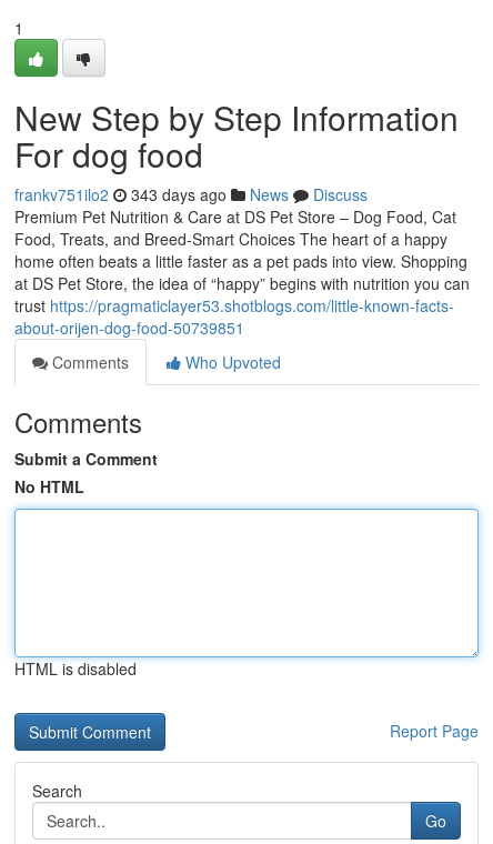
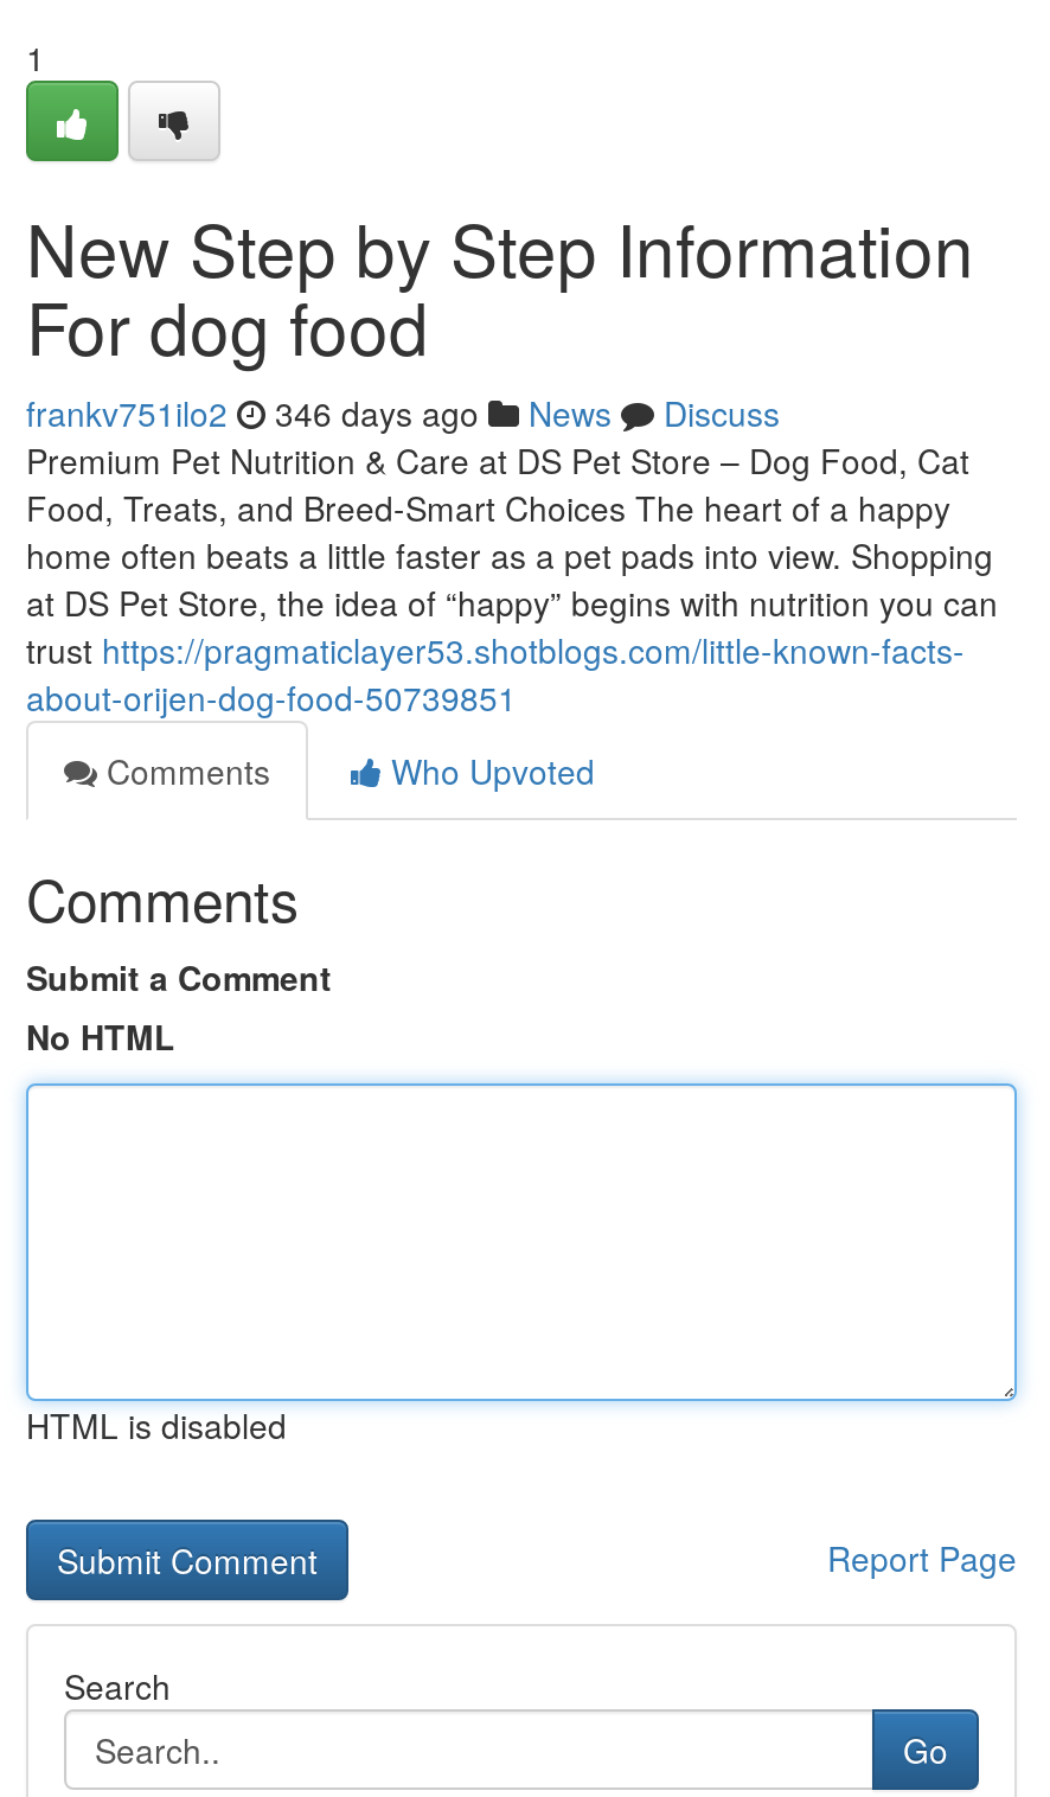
- frankv751ilo2 343 days ago News Discuss
+ frankv751ilo2 346 days ago News Discuss
